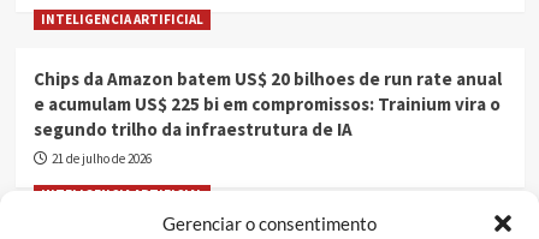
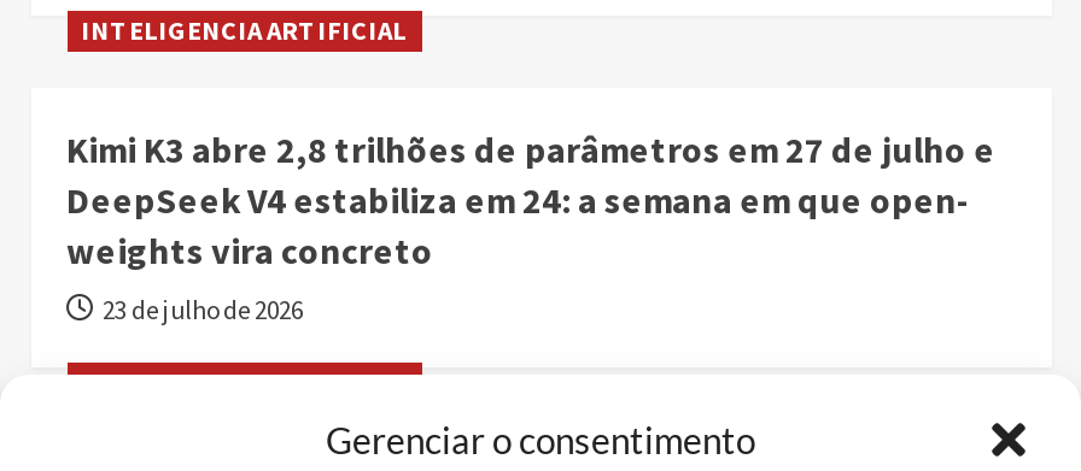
- Chips da Amazon batem US$ 20 bilhoes de run rate anual
- e acumulam US$ 225 bi em compromissos: Trainium vira o
- segundo trilho da infraestrutura de IA
- 21 de julho de 2026
+ Kimi K3 abre 2,8 trilhões de parâmetros em 27 de julho e
+ DeepSeek V4 estabiliza em 24: a semana em que open-
+ weights vira concreto
+ 23 de julho de 2026
